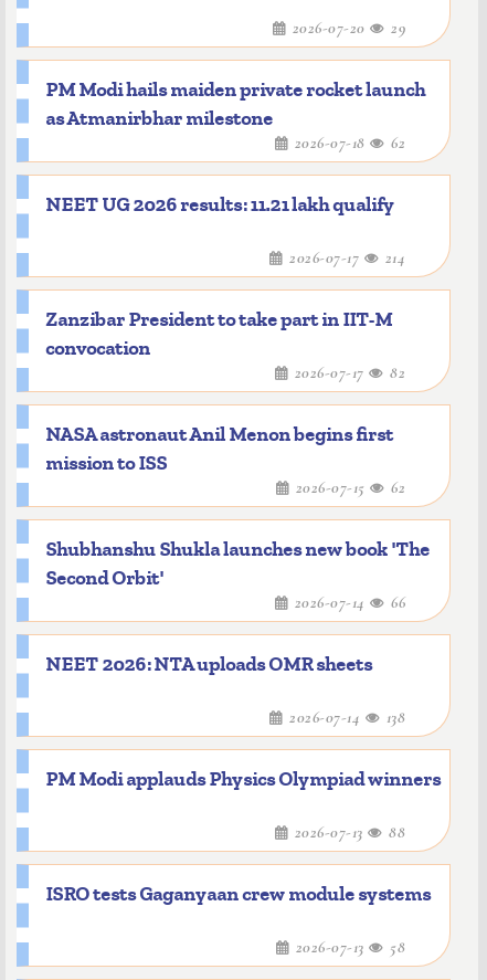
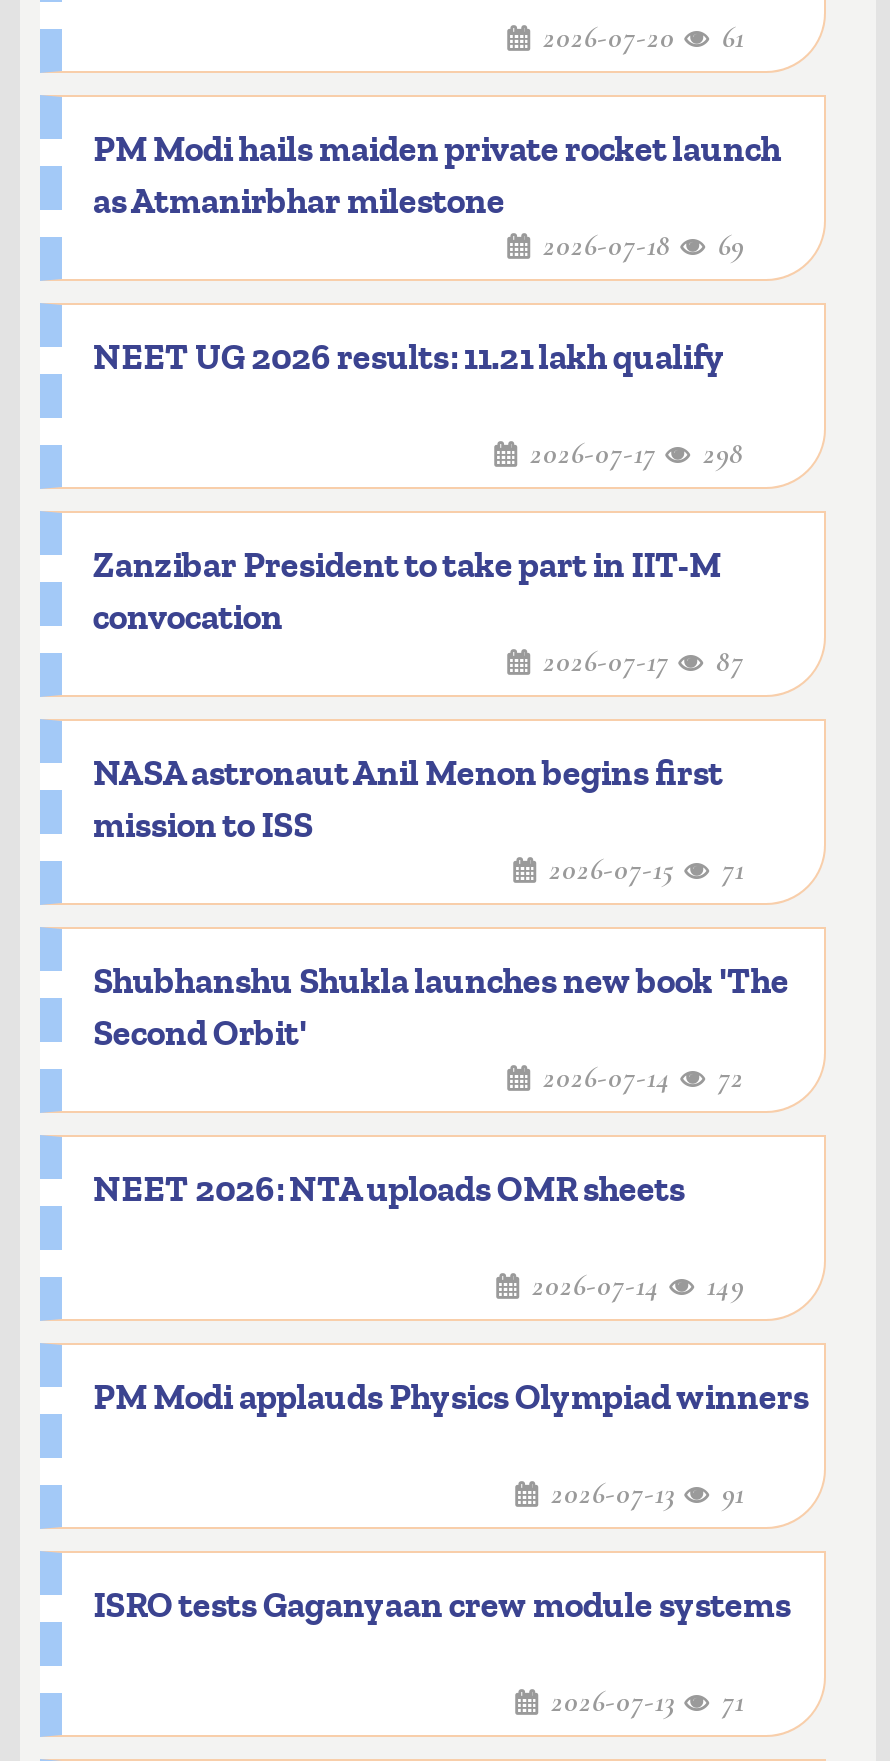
- 2026-07-20 29
+ 2026-07-20 61

- 2026-07-18 62
+ 2026-07-18 69

- 2026-07-17 214
+ 2026-07-17 298

- 2026-07-17 82
+ 2026-07-17 87

- 2026-07-15 62
+ 2026-07-15 71

- 2026-07-14 66
+ 2026-07-14 72

- 2026-07-14 138
+ 2026-07-14 149

- 2026-07-13 88
+ 2026-07-13 91

- 2026-07-13 58
+ 2026-07-13 71
